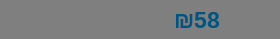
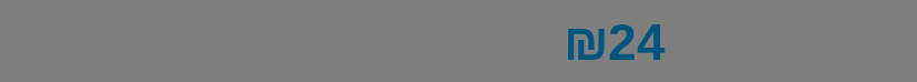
- 58
+ 24
